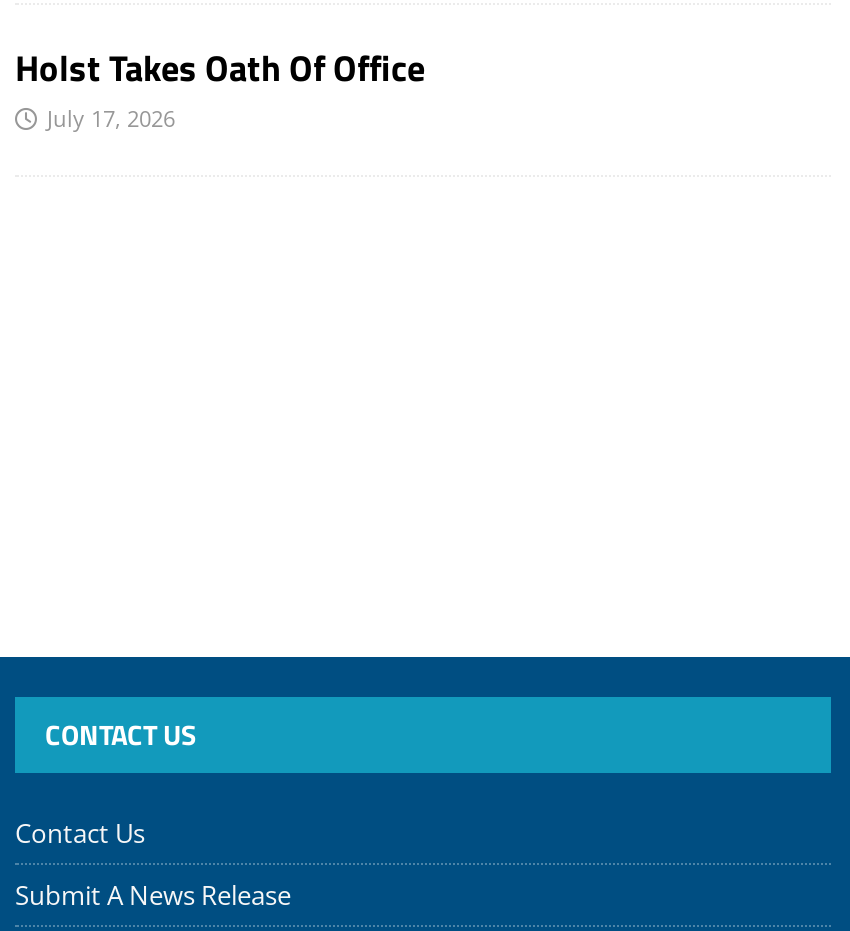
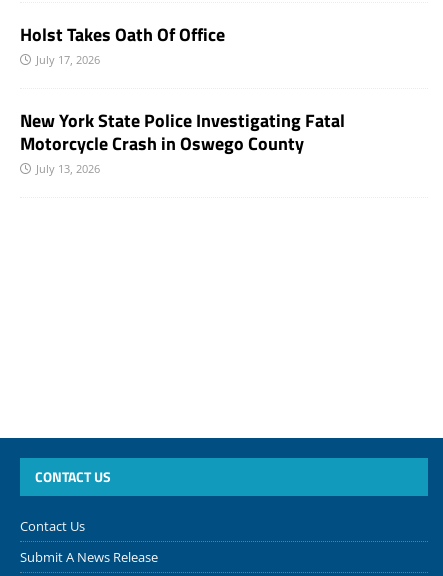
+ New York State Police Investigating Fatal
+ Motorcycle Crash in Oswego County
+ July 13, 2026
